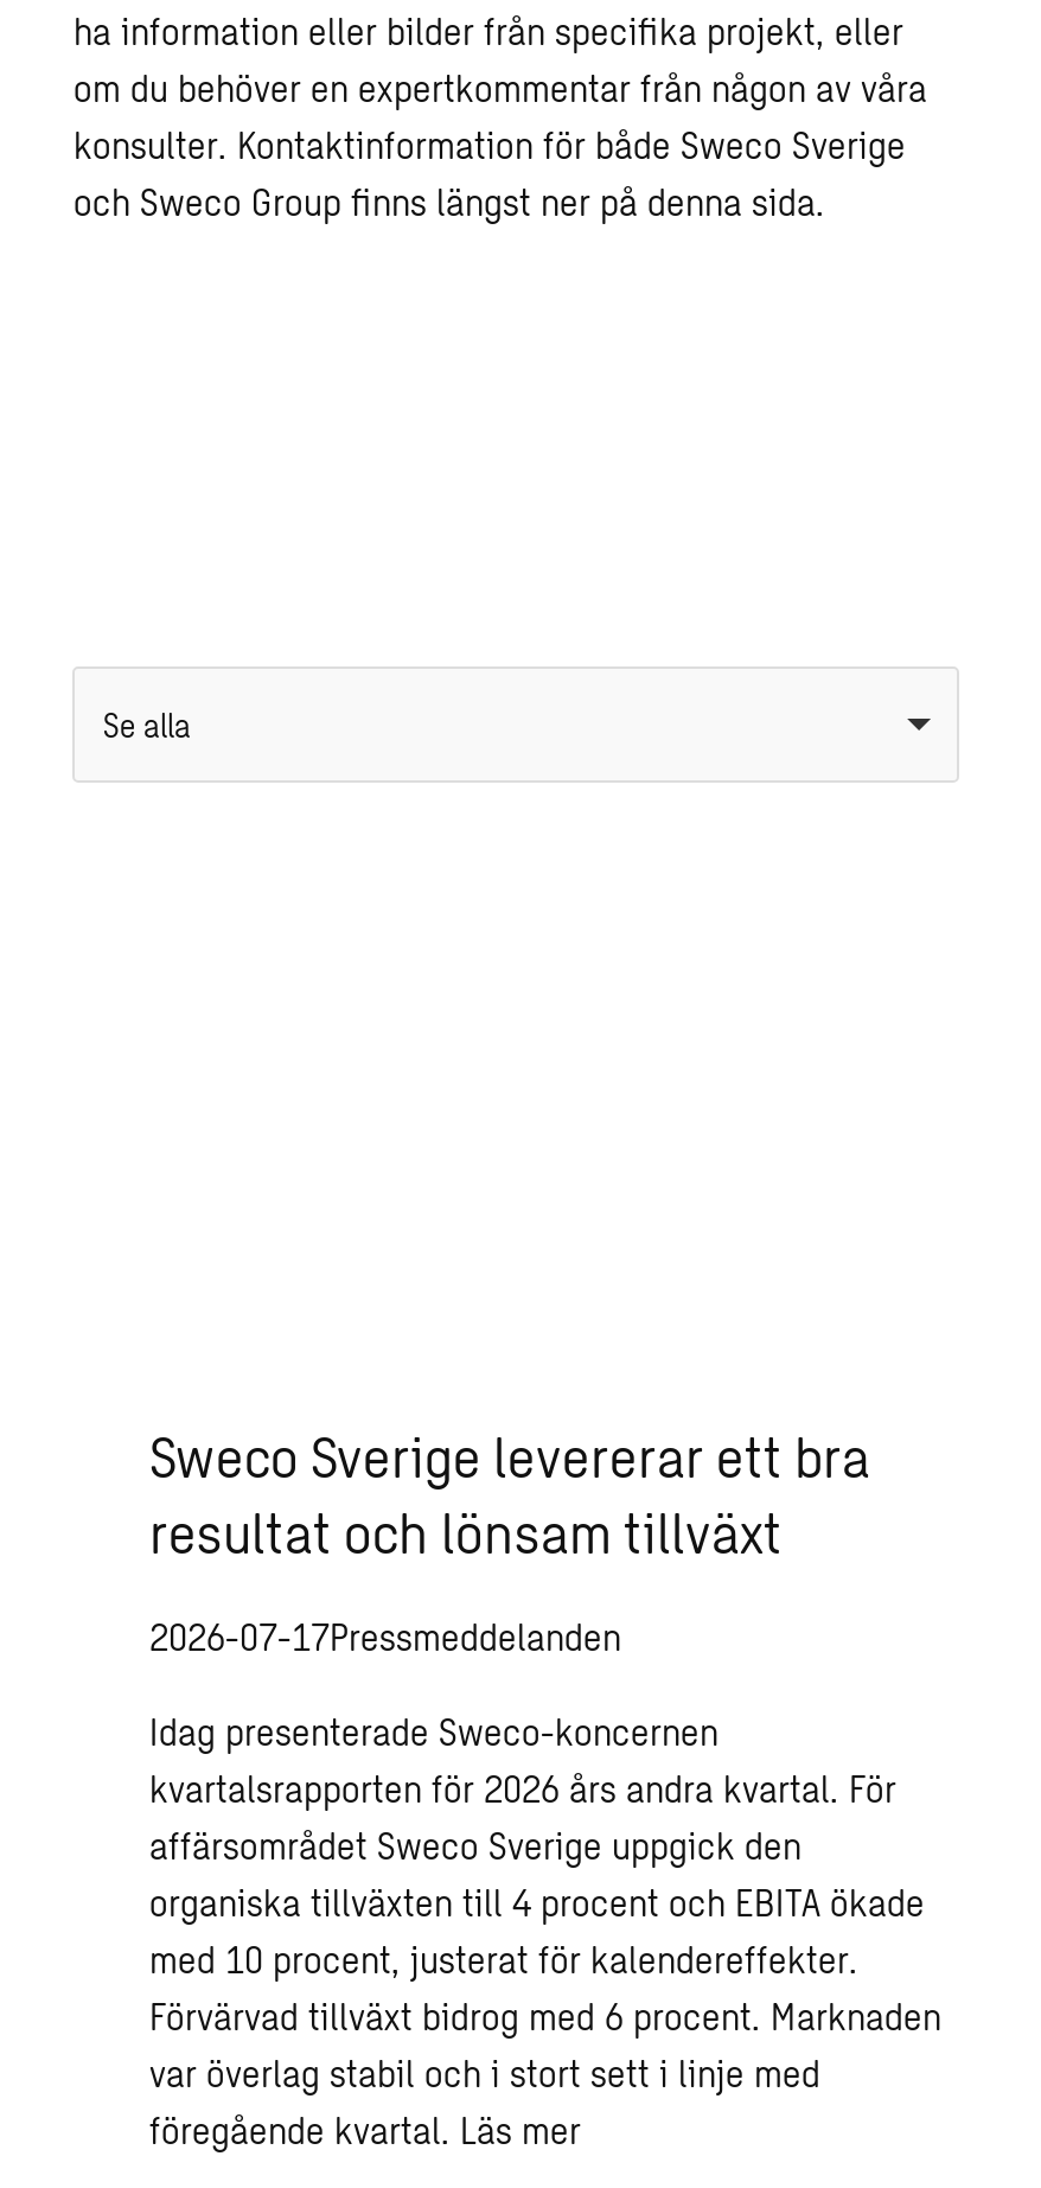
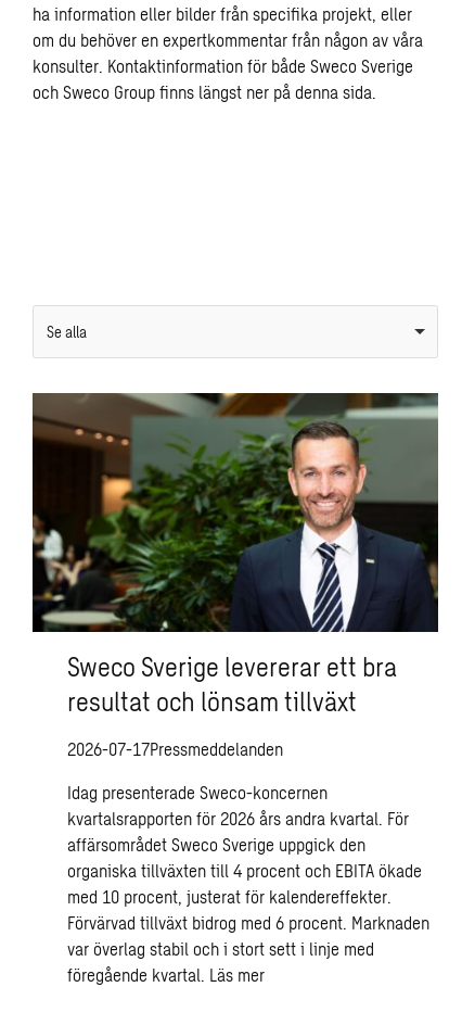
+ [image]
